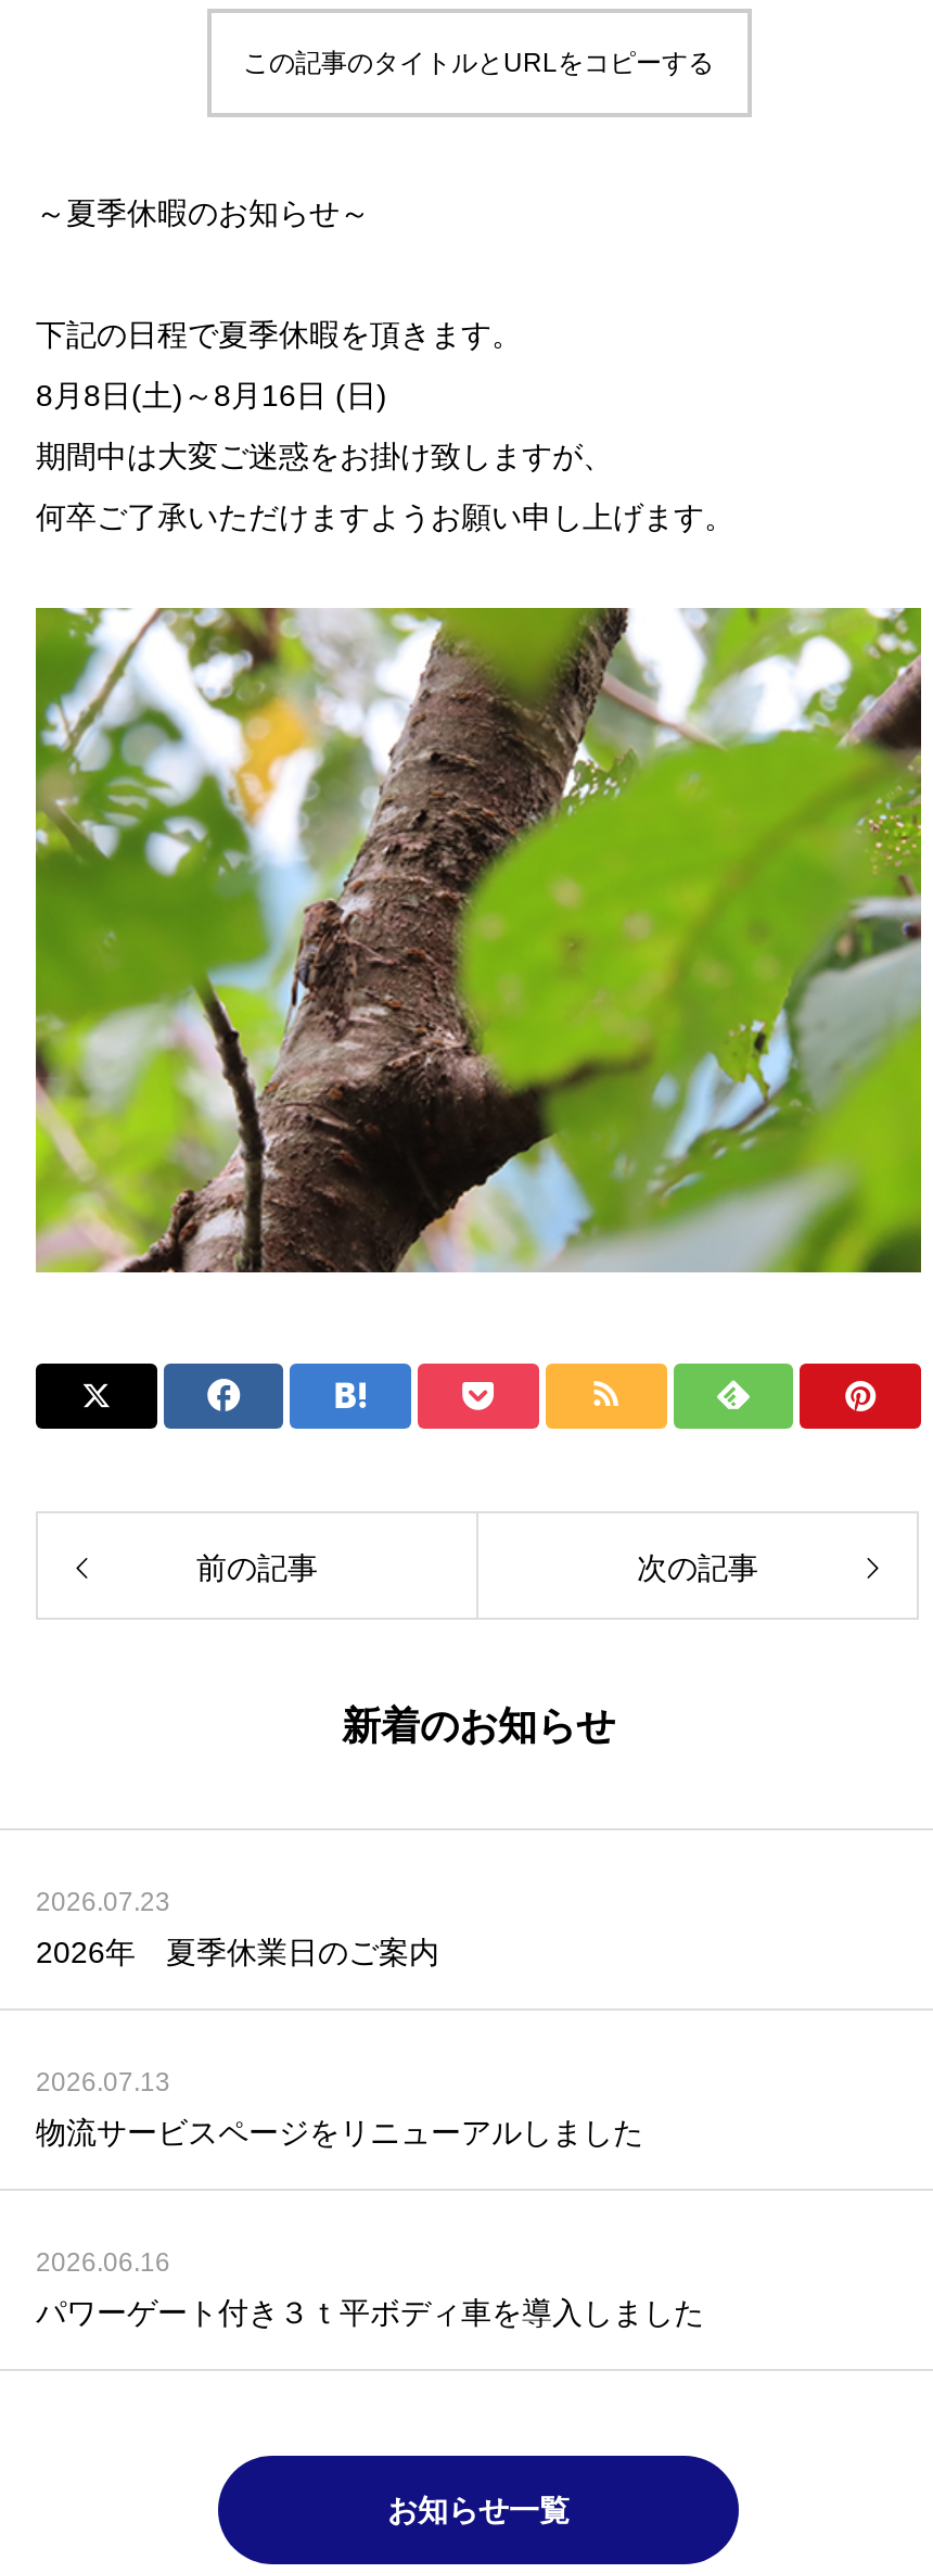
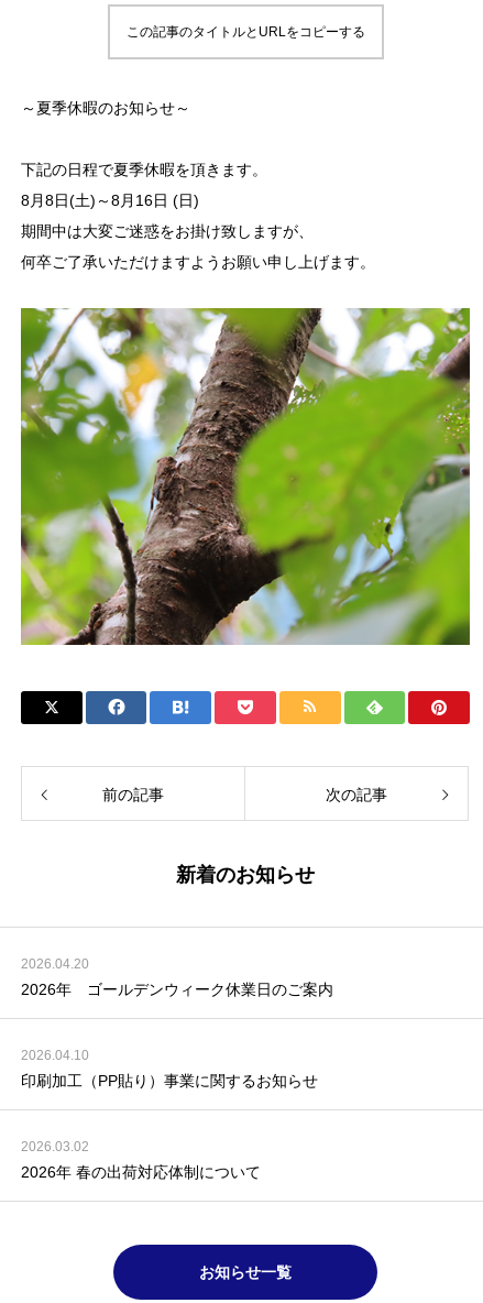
- 2026.07.23
+ 2026.04.20

- 2026年 夏季休業日のご案内
+ 2026年 ゴールデンウィーク休業日のご案内

- 2026.07.13
+ 2026.04.10

- 物流サービスページをリニューアルしました
+ 印刷加工（PP貼り）事業に関するお知らせ

- 2026.06.16
+ 2026.03.02

- パワーゲート付き３ｔ平ボディ車を導入しました
+ 2026年 春の出荷対応体制について
